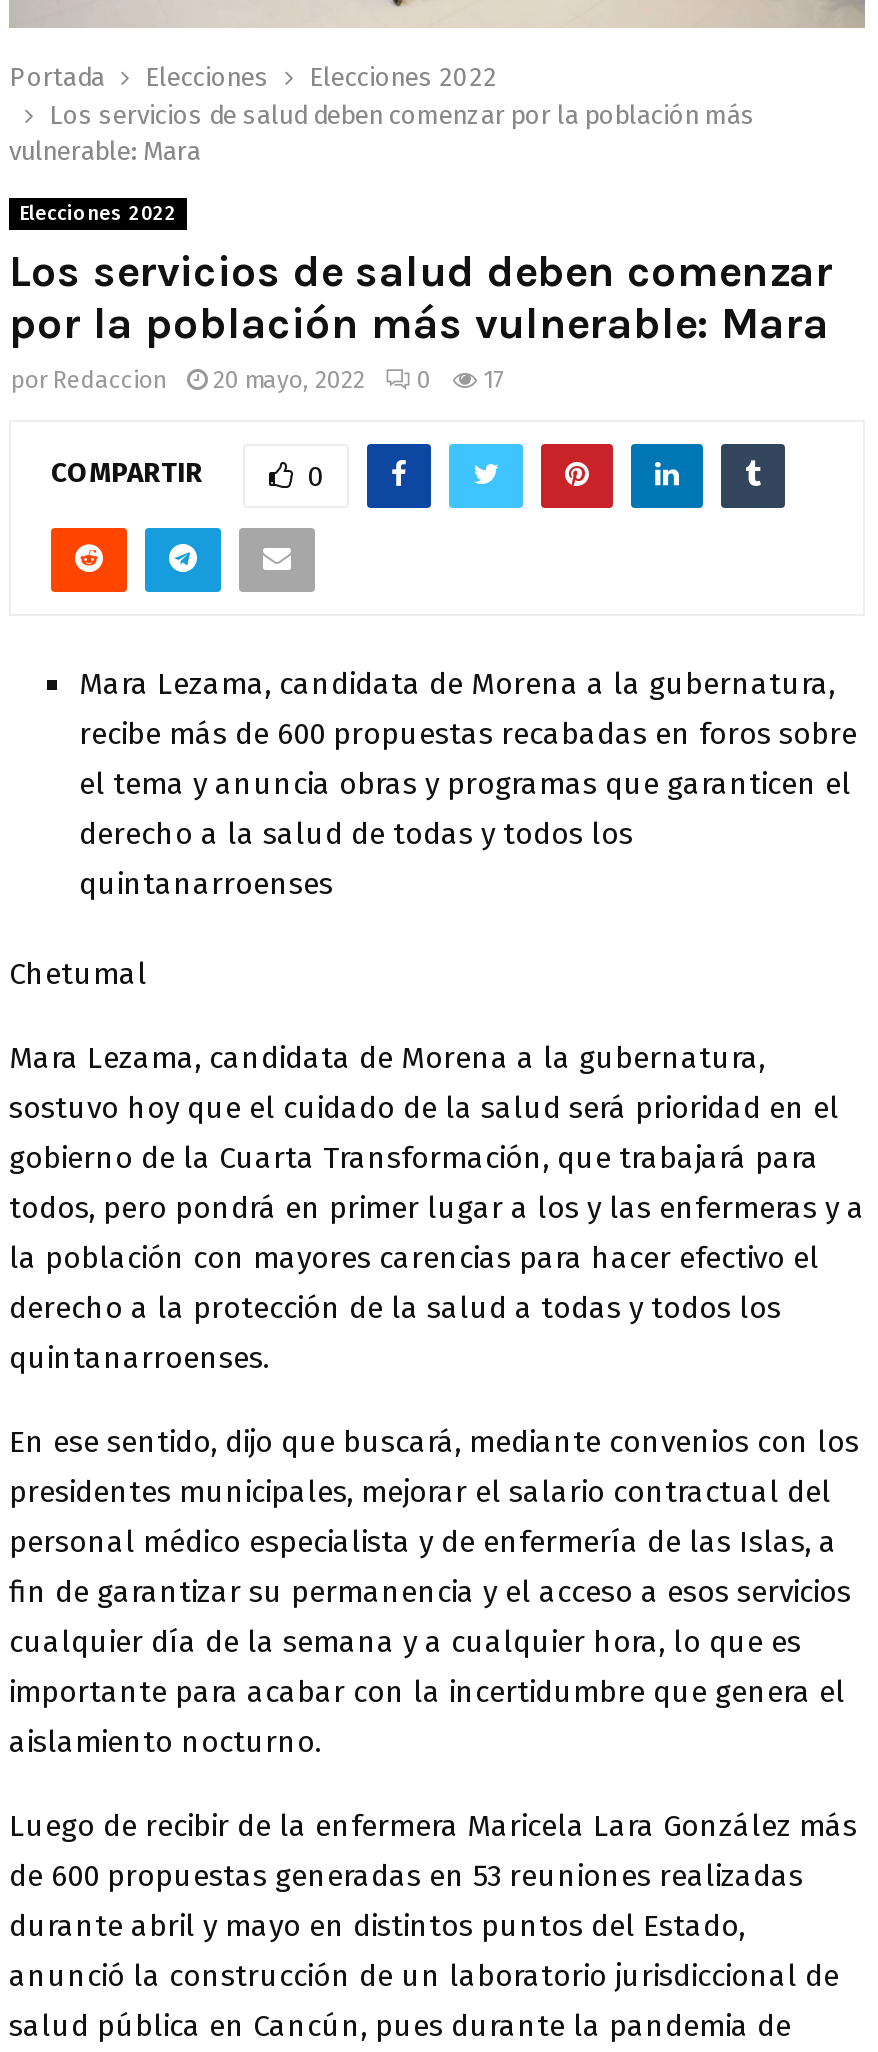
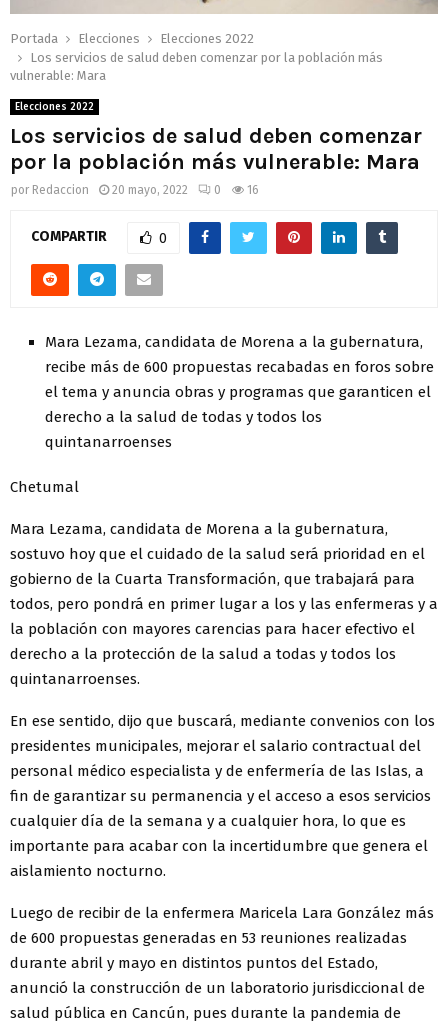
- por Redaccion 20 mayo, 2022 0 17
+ por Redaccion 20 mayo, 2022 0 16
